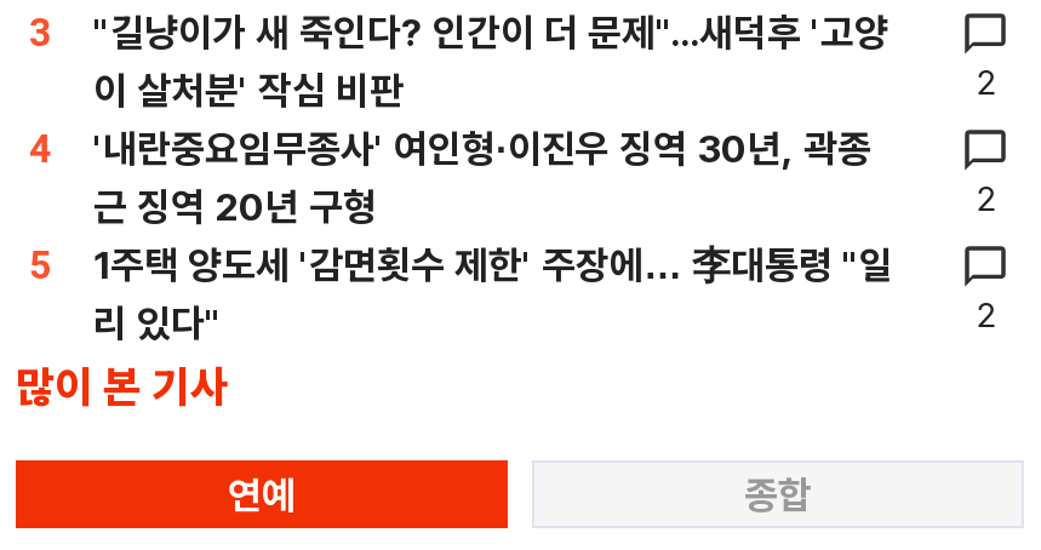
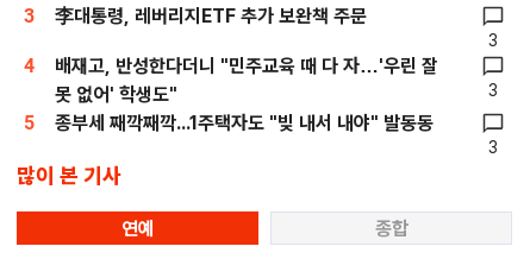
- "길냥이가 새 죽인다? 인간이 더 문제"...새덕후 '고양
- 이 살처분' 작심 비판
- 2
+ 李대통령, 레버리지ETF 추가 보완책 주문
+ 3

- '내란중요임무종사' 여인형·이진우 징역 30년, 곽종
- 근 징역 20년 구형
- 2
+ 배재고, 반성한다더니 "민주교육 때 다 자…'우린 잘
+ 못 없어' 학생도"
+ 3

- 1주택 양도세 '감면횟수 제한' 주장에… 李대통령 "일
- 리 있다"
- 2
+ 종부세 째깍째깍...1주택자도 "빚 내서 내야" 발동동
+ 3
